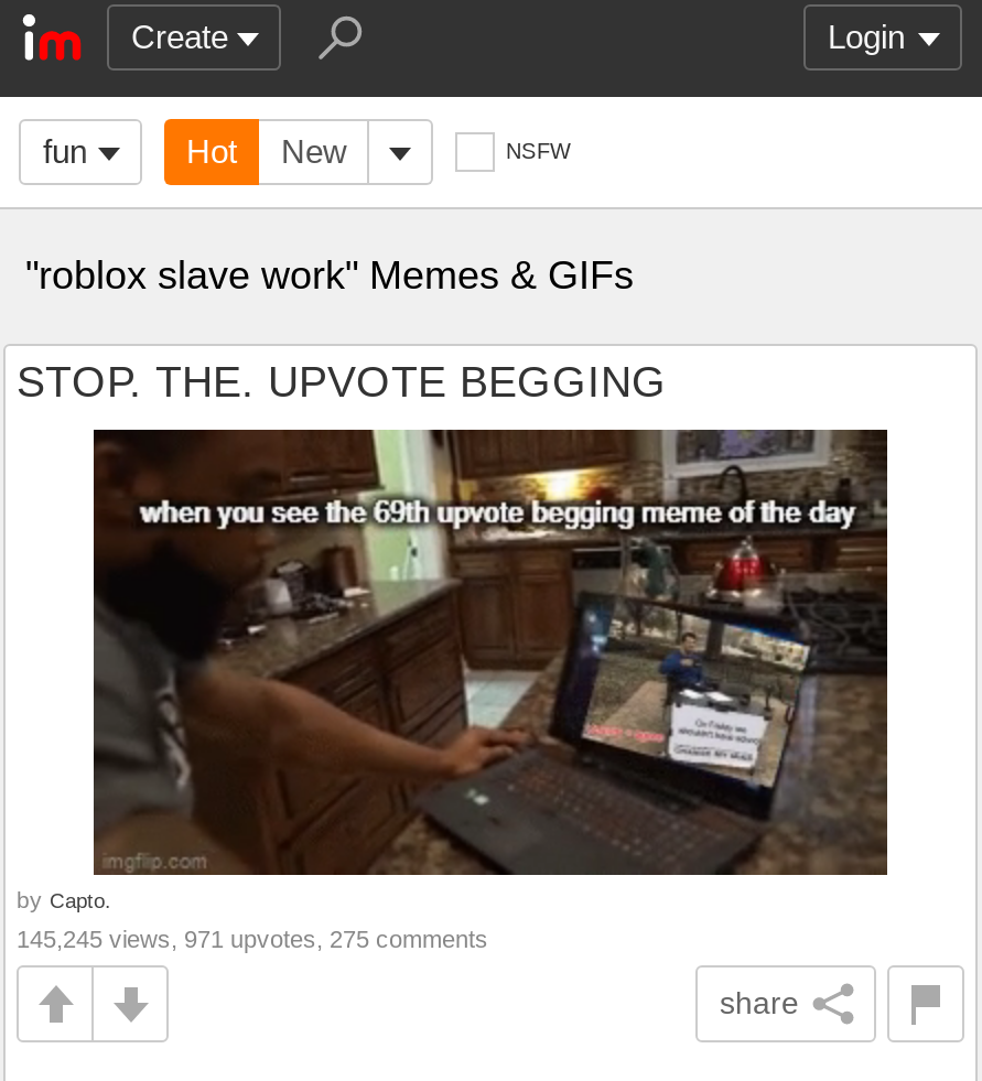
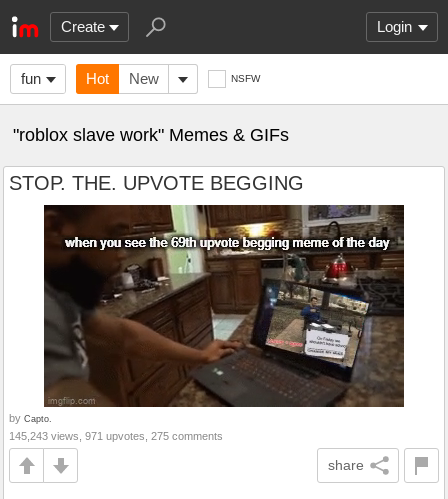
- 145,245 views, 971 upvotes, 275 comments
+ 145,243 views, 971 upvotes, 275 comments
